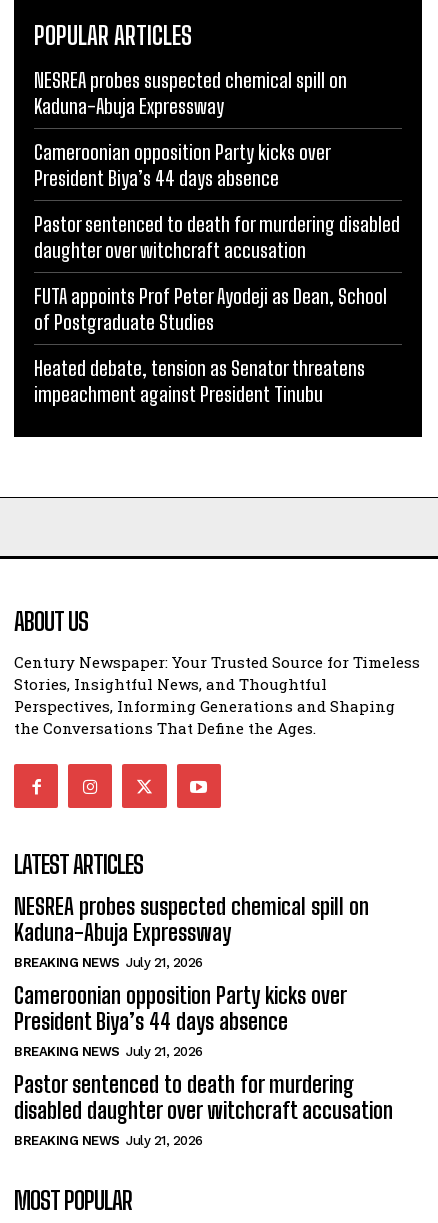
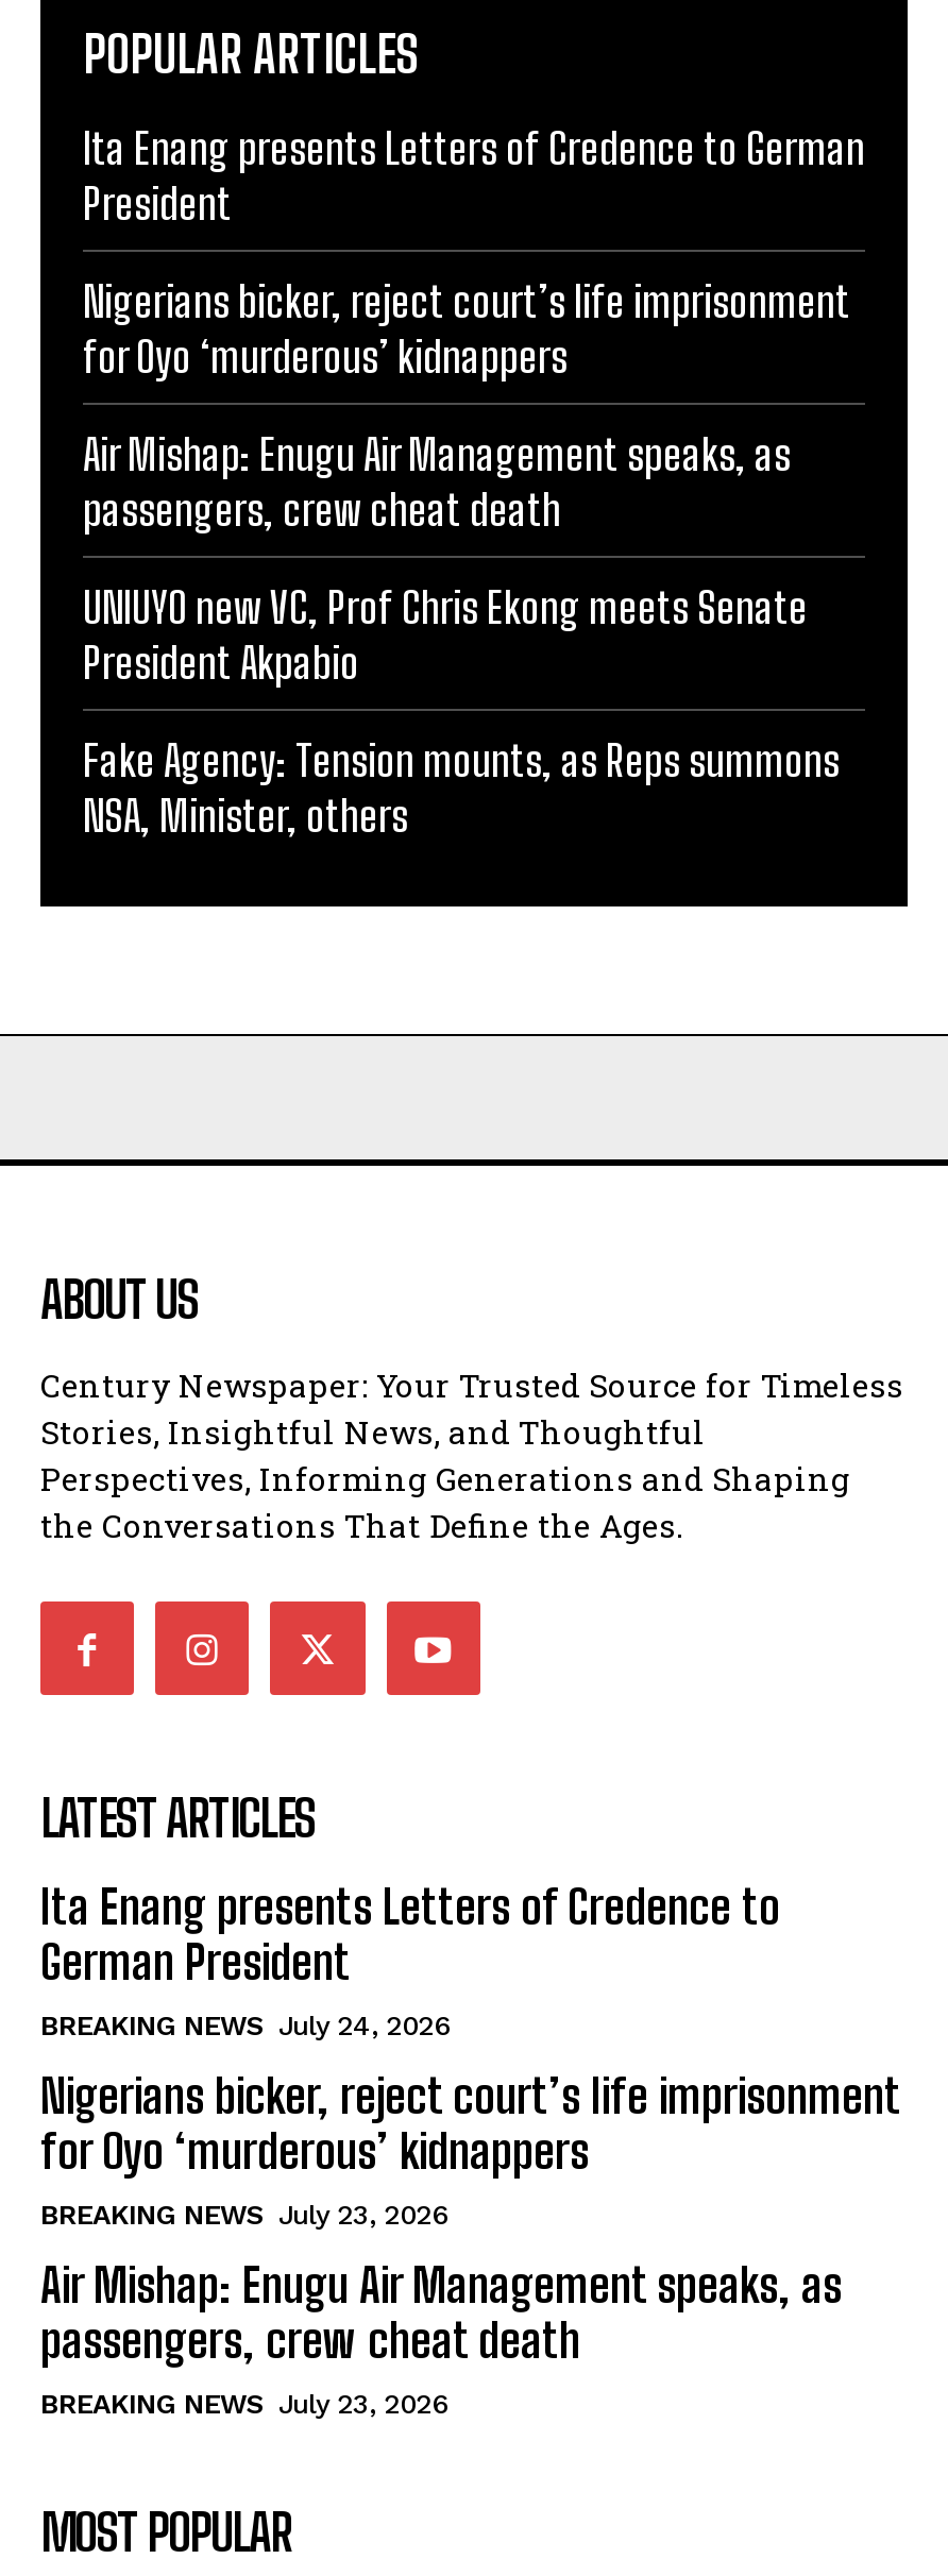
- NESREA probes suspected chemical spill on
- Kaduna-Abuja Expressway
+ Ita Enang presents Letters of Credence to German
+ President

- Cameroonian opposition Party kicks over
- President Biya’s 44 days absence
+ Nigerians bicker, reject court’s life imprisonment
+ for Oyo ‘murderous’ kidnappers

- Pastor sentenced to death for murdering disabled
- daughter over witchcraft accusation
+ Air Mishap: Enugu Air Management speaks, as
+ passengers, crew cheat death

- FUTA appoints Prof Peter Ayodeji as Dean, School
- of Postgraduate Studies
+ UNIUYO new VC, Prof Chris Ekong meets Senate
+ President Akpabio

- Heated debate, tension as Senator threatens
- impeachment against President Tinubu
+ Fake Agency: Tension mounts, as Reps summons
+ NSA, Minister, others

- NESREA probes suspected chemical spill on
- Kaduna-Abuja Expressway
- BREAKING NEWS July 21, 2026
- Cameroonian opposition Party kicks over
- President Biya’s 44 days absence
- BREAKING NEWS July 21, 2026
- Pastor sentenced to death for murdering
- disabled daughter over witchcraft accusation
- BREAKING NEWS July 21, 2026
+ Ita Enang presents Letters of Credence to
+ German President
+ BREAKING NEWS July 24, 2026
+ Nigerians bicker, reject court’s life imprisonment
+ for Oyo ‘murderous’ kidnappers
+ BREAKING NEWS July 23, 2026
+ Air Mishap: Enugu Air Management speaks, as
+ passengers, crew cheat death
+ BREAKING NEWS July 23, 2026
